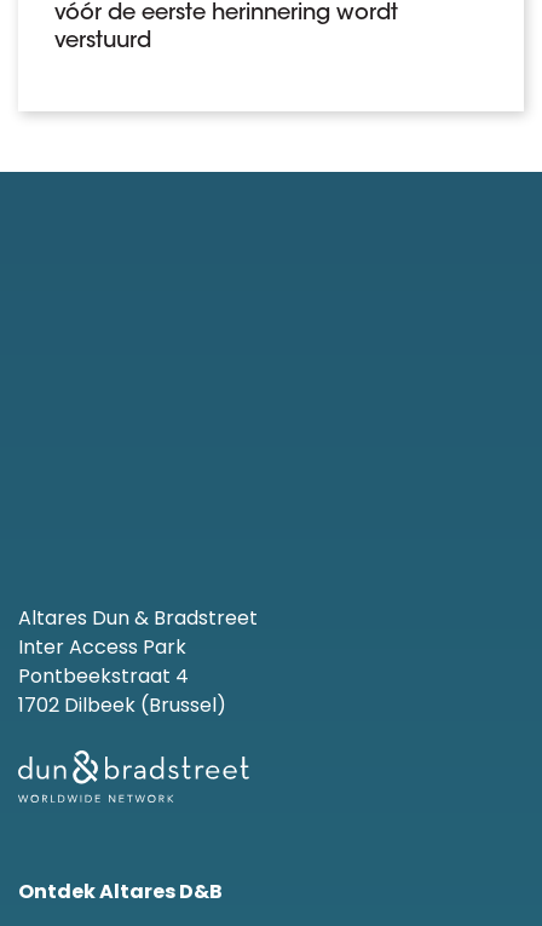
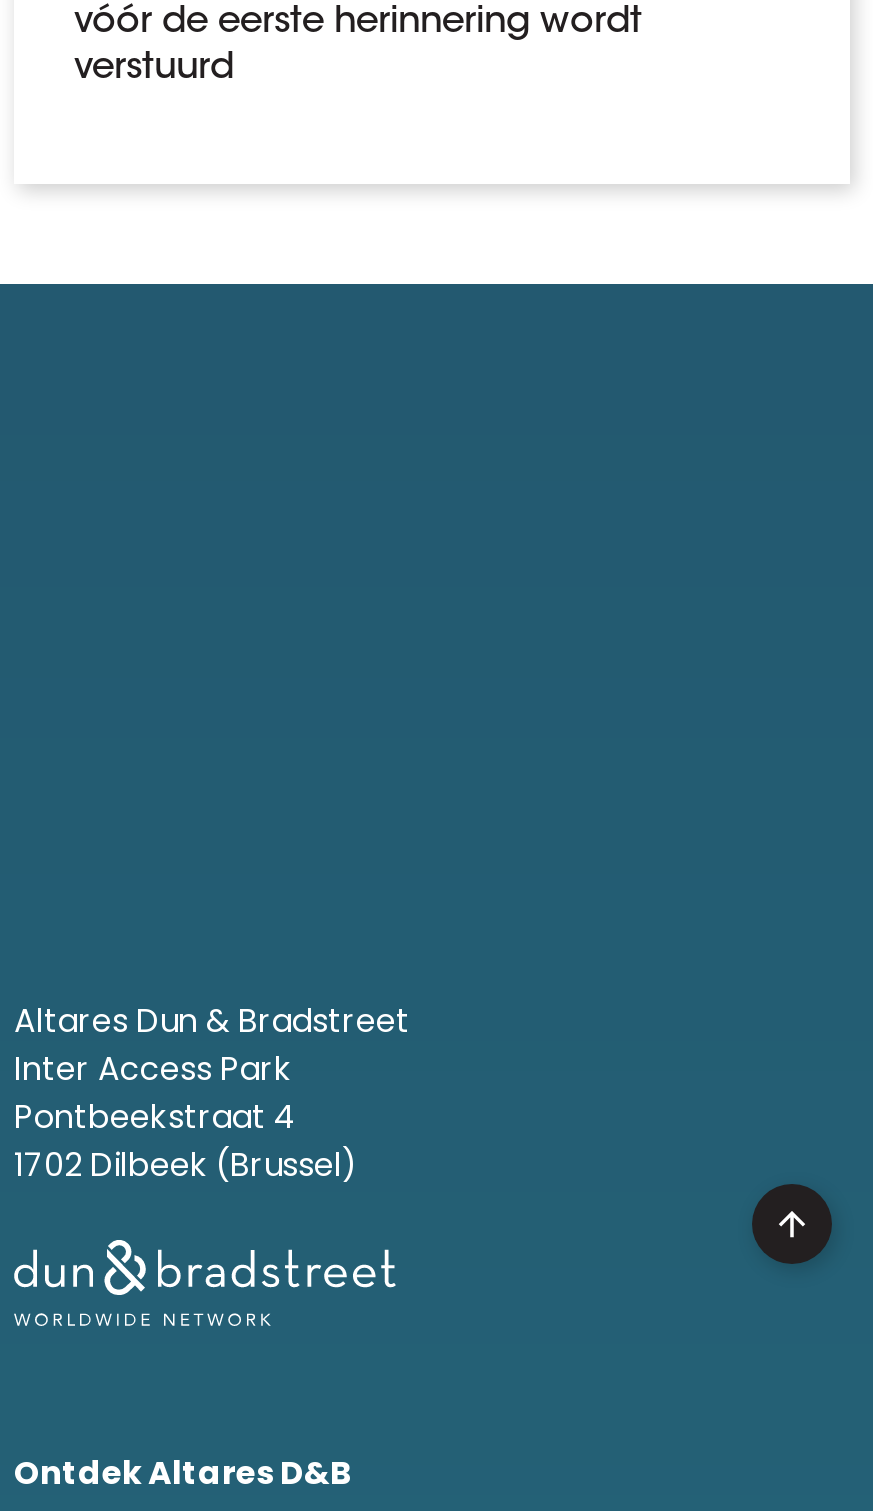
+ [image]
